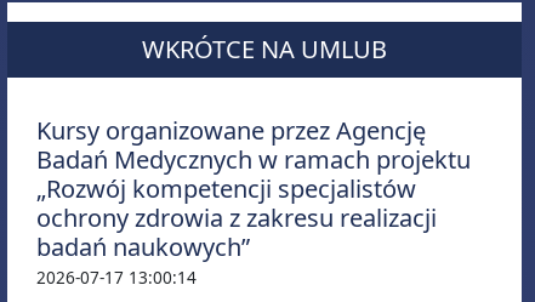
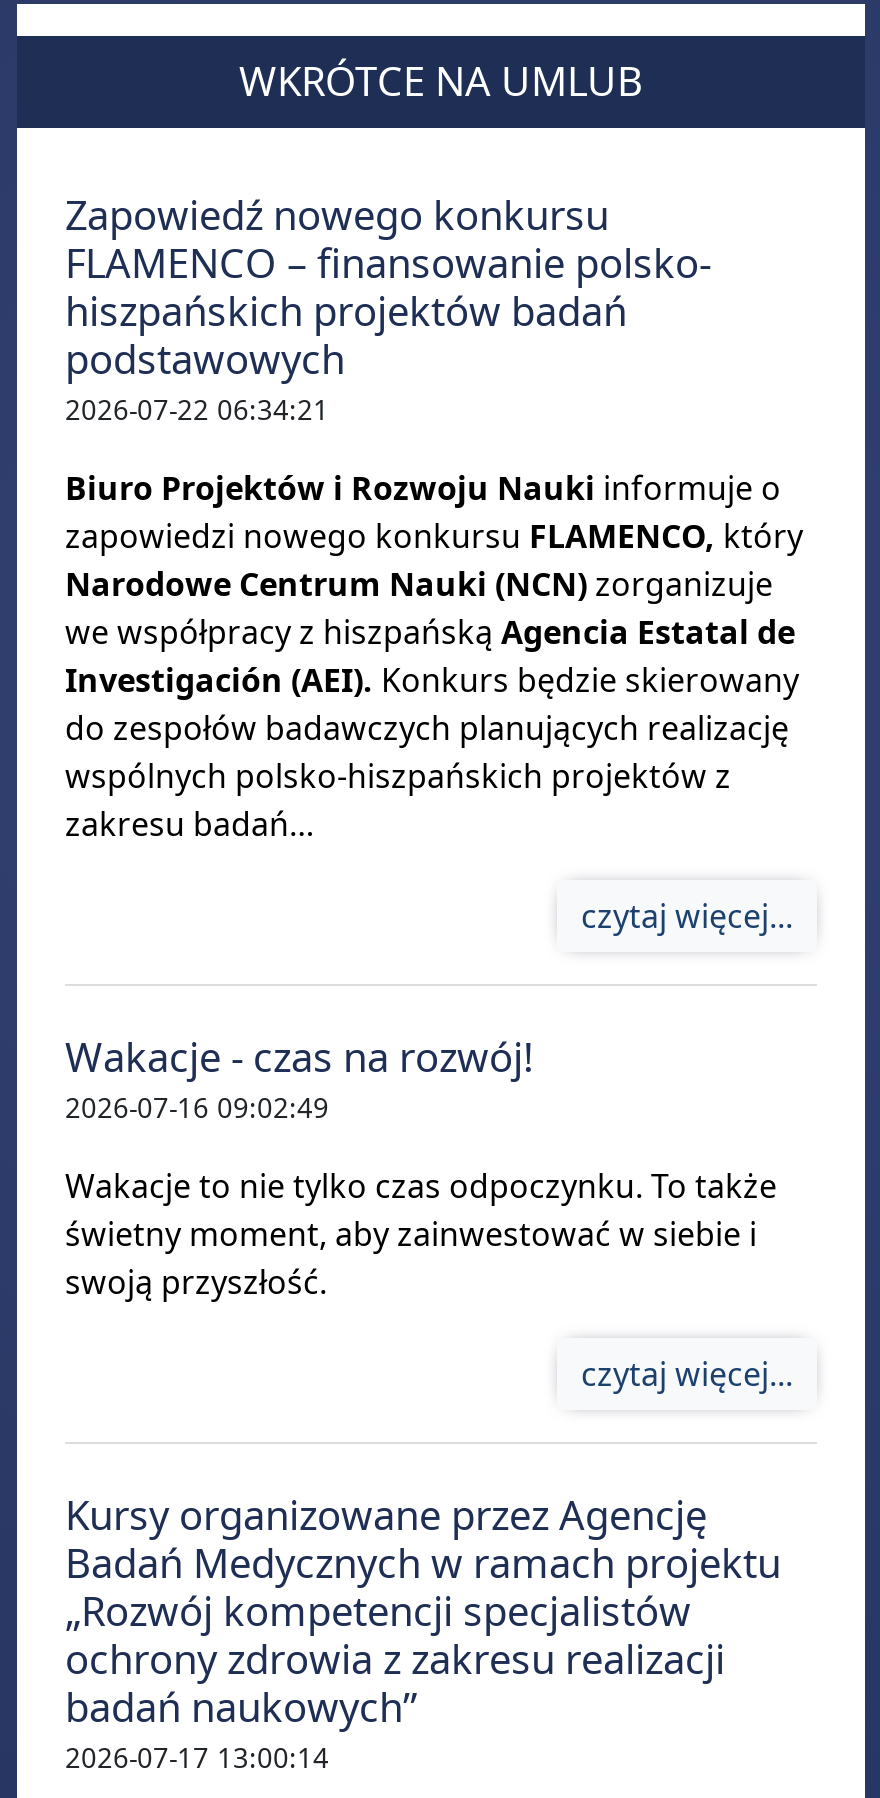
+ Zapowiedź nowego konkursu
+ FLAMENCO – finansowanie polsko-
+ hiszpańskich projektów badań
+ podstawowych
+ 2026-07-22 06:34:21
+ Biuro Projektów i Rozwoju Nauki informuje o
+ zapowiedzi nowego konkursu FLAMENCO, który
+ Narodowe Centrum Nauki (NCN) zorganizuje
+ we współpracy z hiszpańską Agencia Estatal de
+ Investigación (AEI). Konkurs będzie skierowany
+ do zespołów badawczych planujących realizację
+ wspólnych polsko-hiszpańskich projektów z
+ zakresu badań…
+ czytaj więcej...
+ Wakacje - czas na rozwój!
+ 2026-07-16 09:02:49
+ Wakacje to nie tylko czas odpoczynku. To także
+ świetny moment, aby zainwestować w siebie i
+ swoją przyszłość.
+ czytaj więcej...
